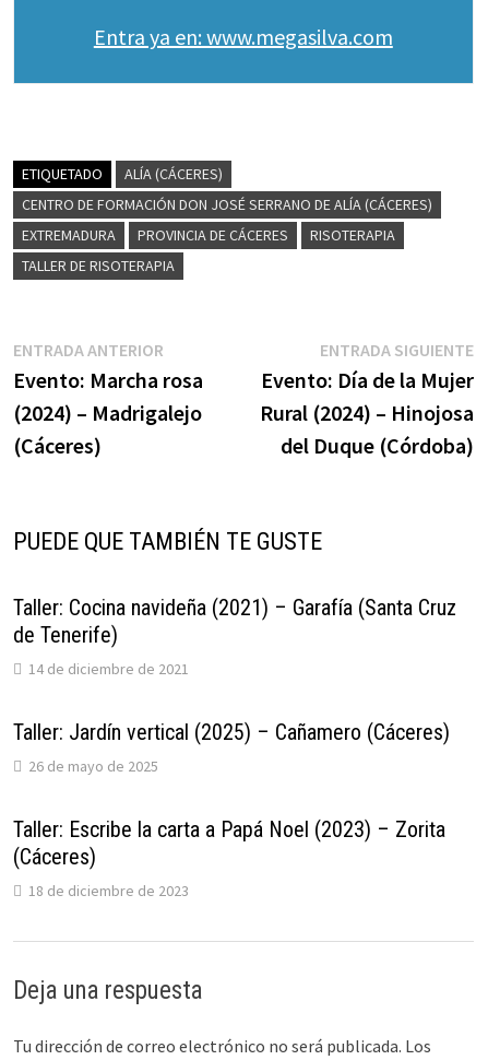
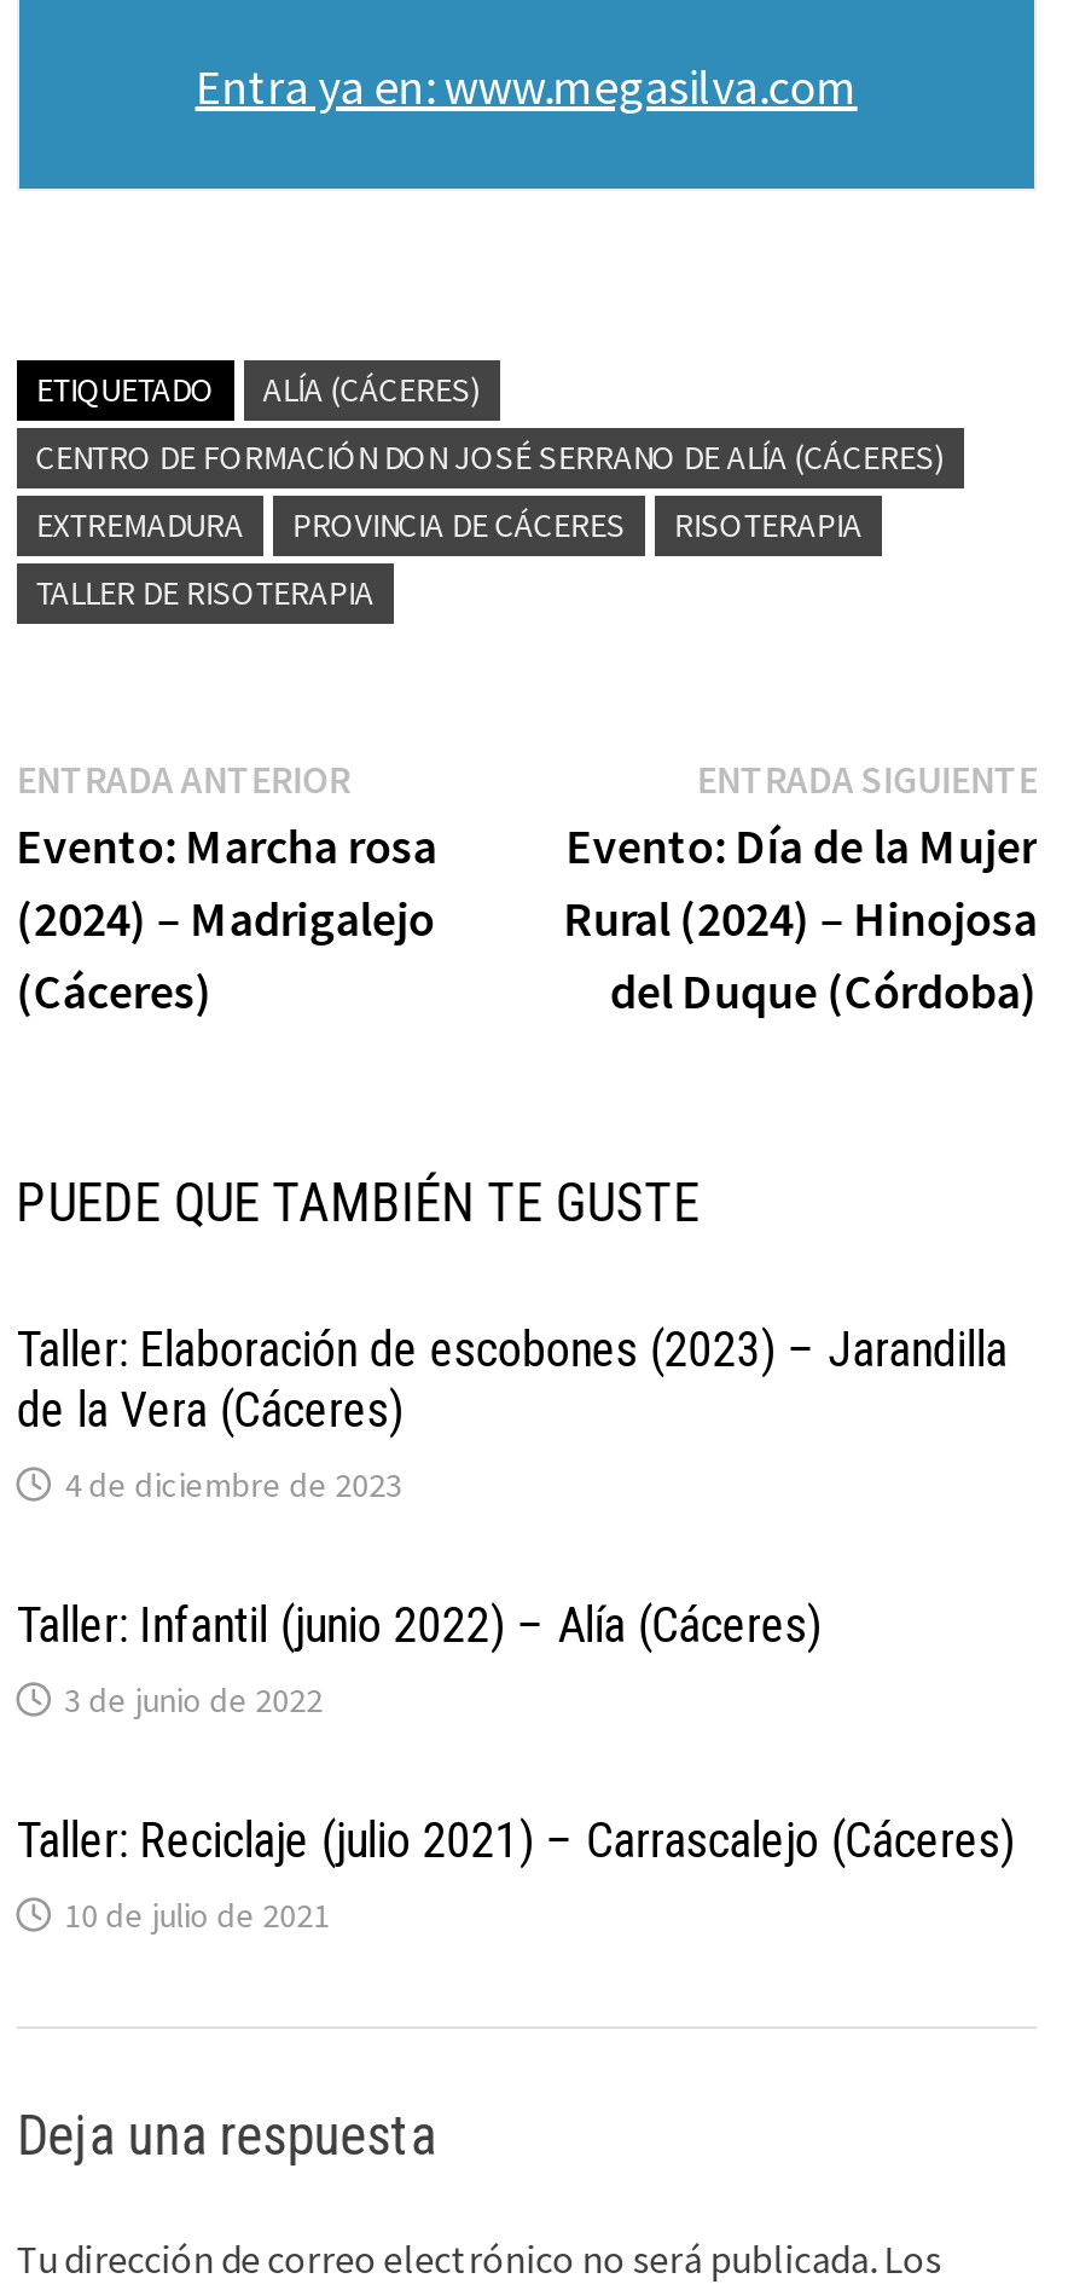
- Taller: Cocina navideña (2021) – Garafía (Santa Cruz
- de Tenerife)
- 14 de diciembre de 2021
+ Taller: Elaboración de escobones (2023) – Jarandilla
+ de la Vera (Cáceres)
+ 4 de diciembre de 2023

- Taller: Jardín vertical (2025) – Cañamero (Cáceres)
- 26 de mayo de 2025
+ Taller: Infantil (junio 2022) – Alía (Cáceres)
+ 3 de junio de 2022

- Taller: Escribe la carta a Papá Noel (2023) – Zorita
- (Cáceres)
- 18 de diciembre de 2023
+ Taller: Reciclaje (julio 2021) – Carrascalejo (Cáceres)
+ 10 de julio de 2021
